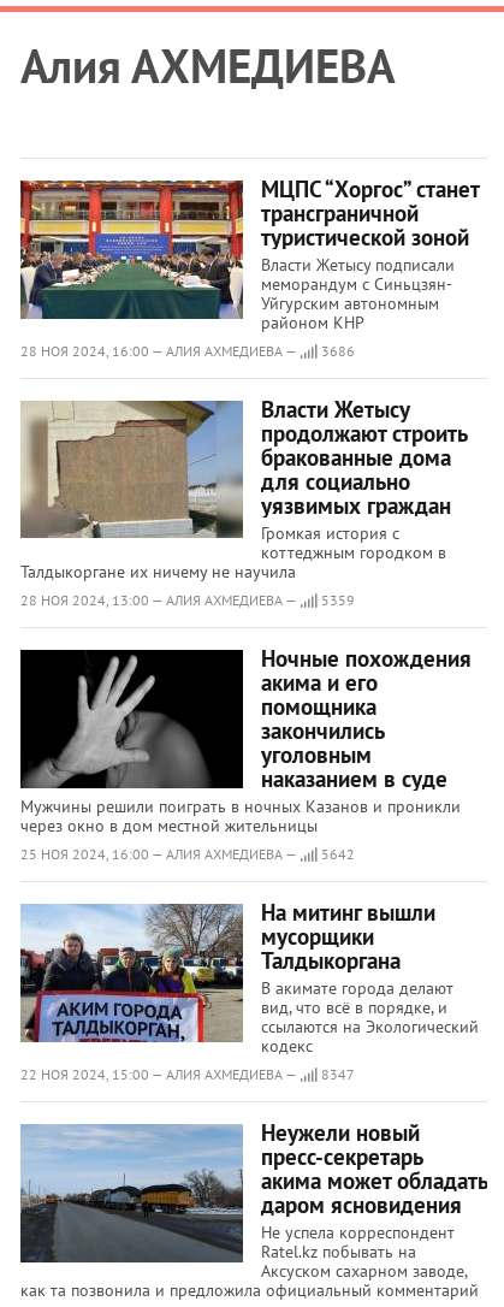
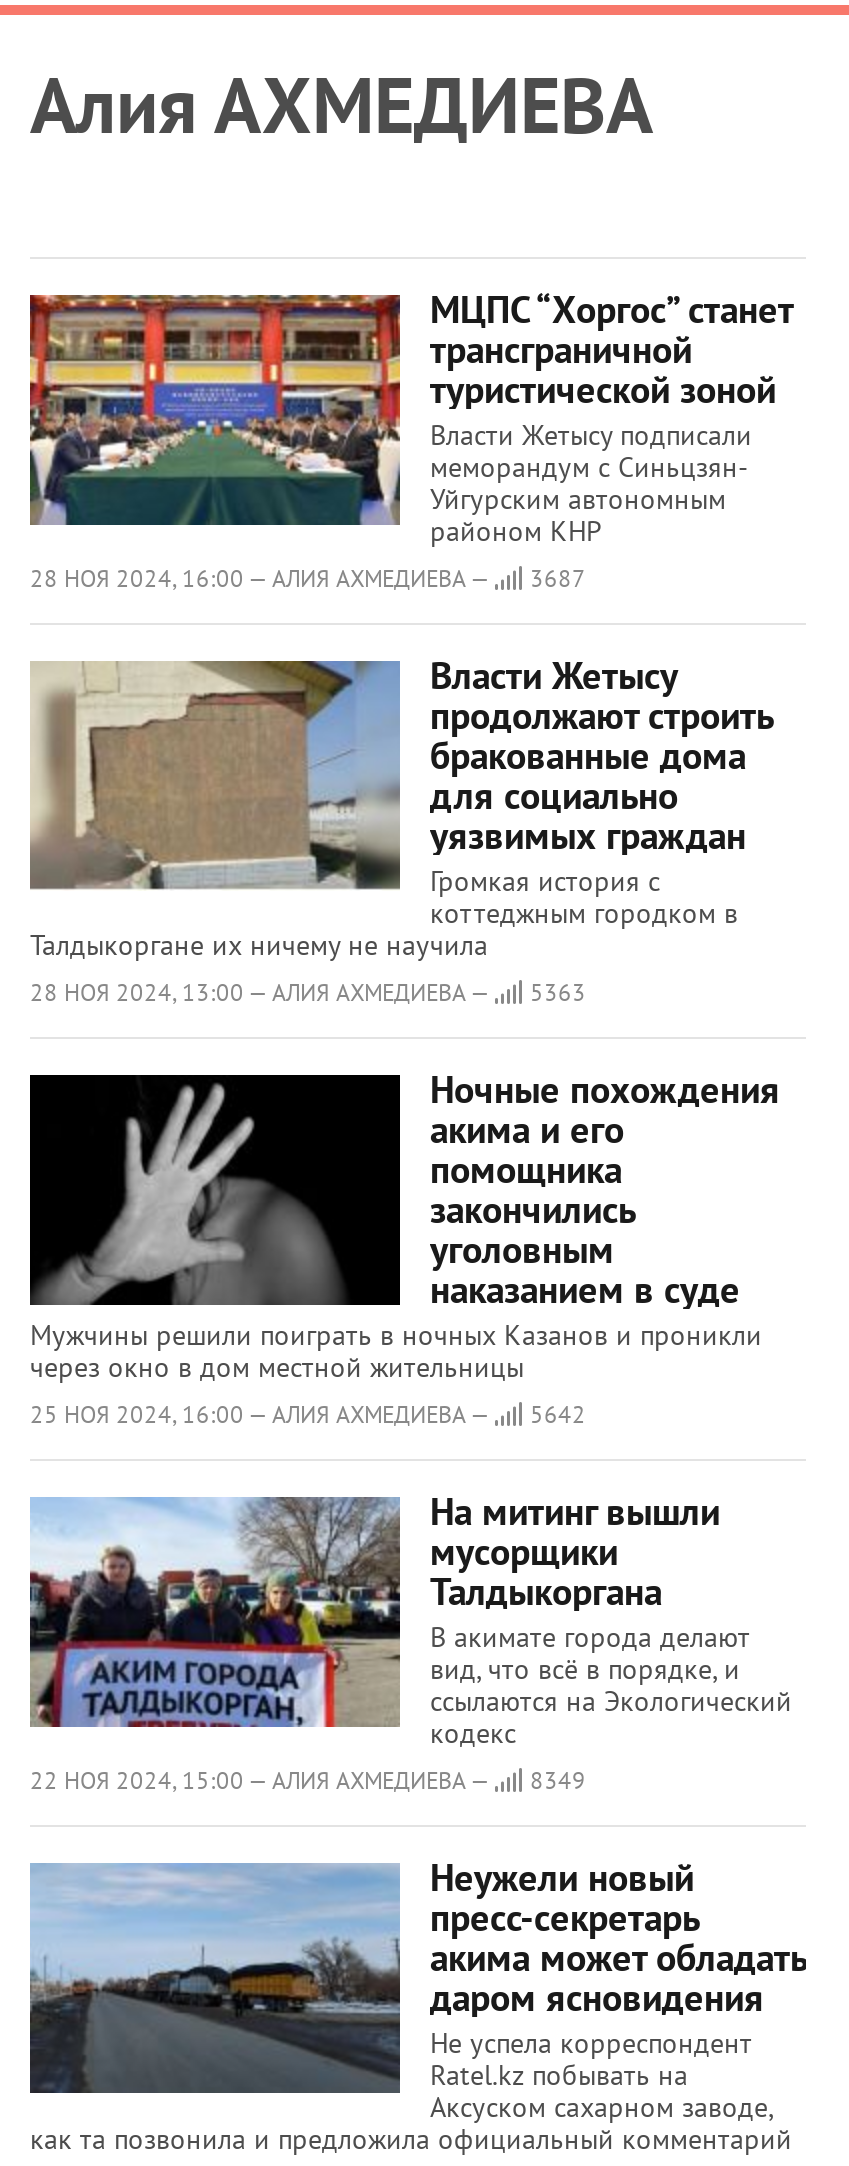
- 28 НОЯ 2024, 16:00 — АЛИЯ АХМЕДИЕВА — 3686
+ 28 НОЯ 2024, 16:00 — АЛИЯ АХМЕДИЕВА — 3687

- 28 НОЯ 2024, 13:00 — АЛИЯ АХМЕДИЕВА — 5359
+ 28 НОЯ 2024, 13:00 — АЛИЯ АХМЕДИЕВА — 5363

- 22 НОЯ 2024, 15:00 — АЛИЯ АХМЕДИЕВА — 8347
+ 22 НОЯ 2024, 15:00 — АЛИЯ АХМЕДИЕВА — 8349
